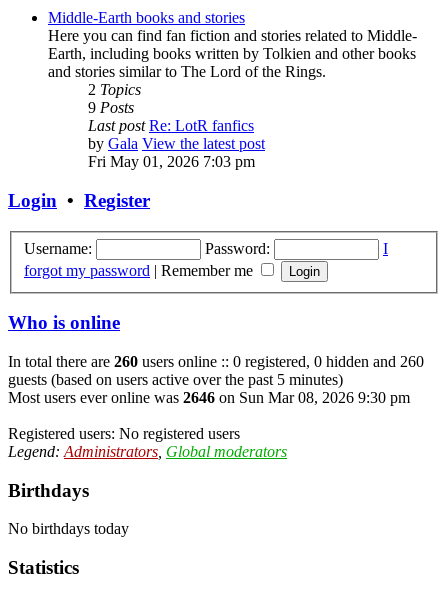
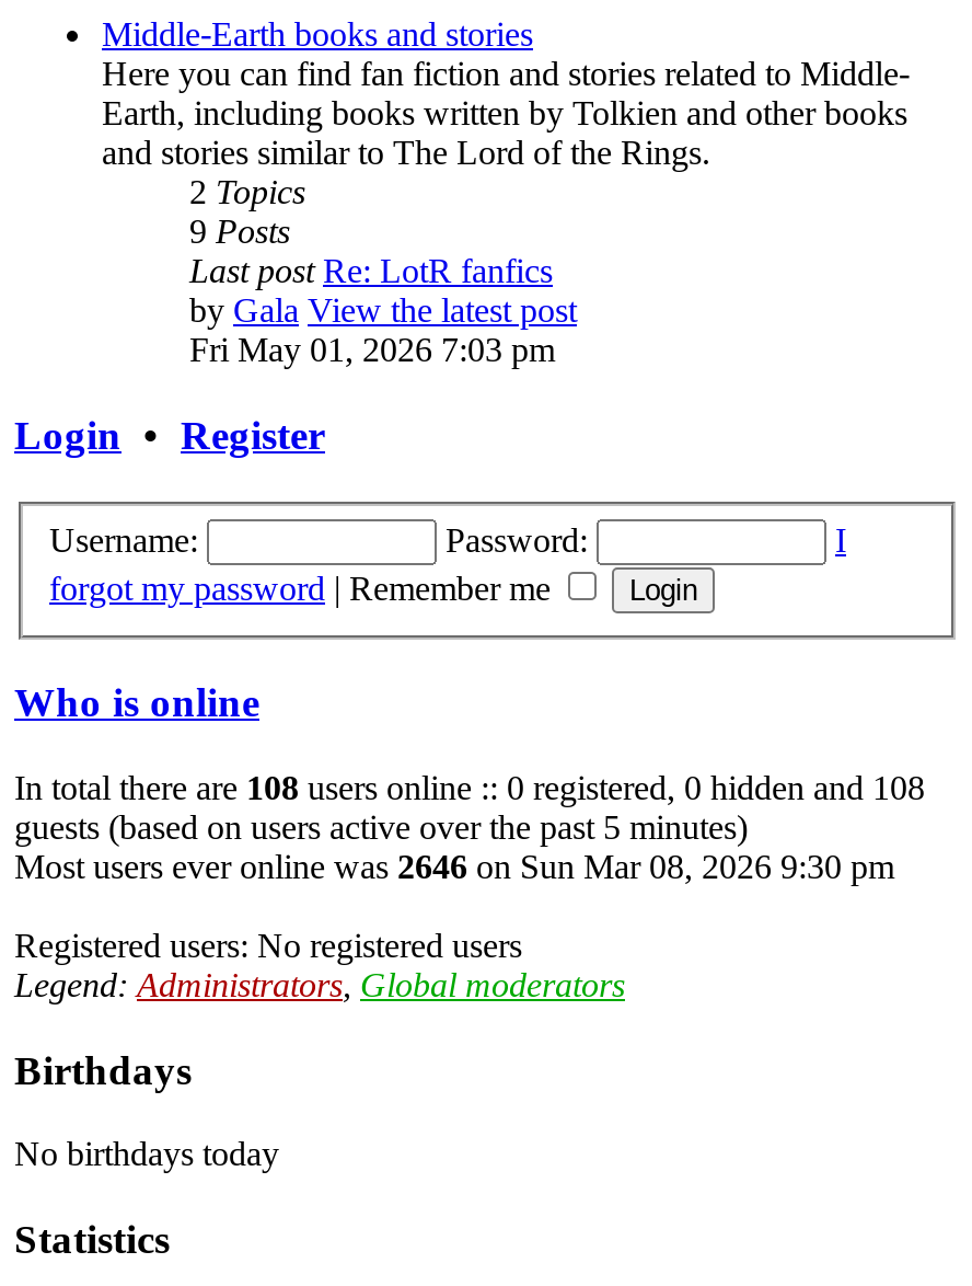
- In total there are 260 users online :: 0 registered, 0 hidden and 260
+ In total there are 108 users online :: 0 registered, 0 hidden and 108
